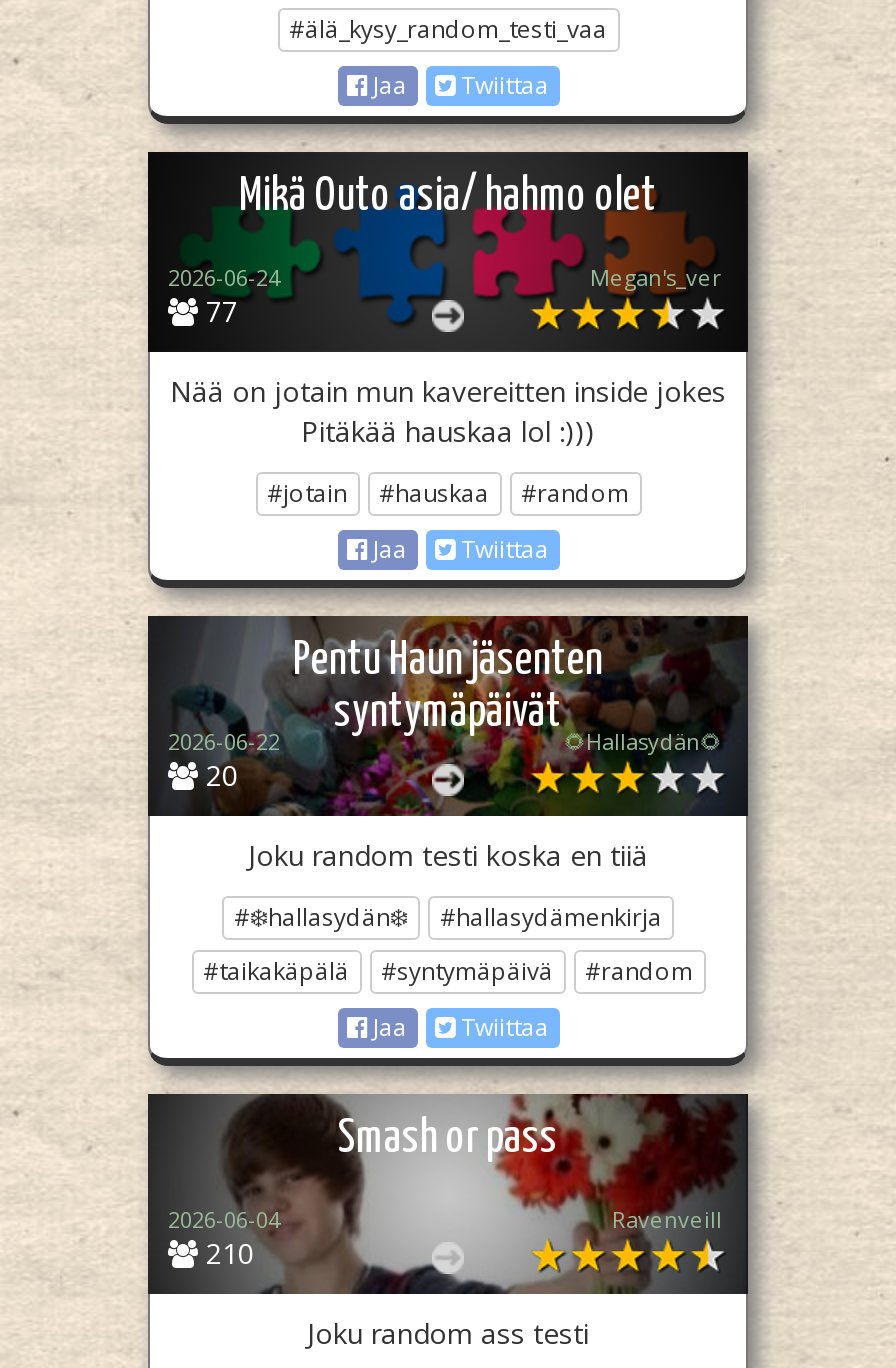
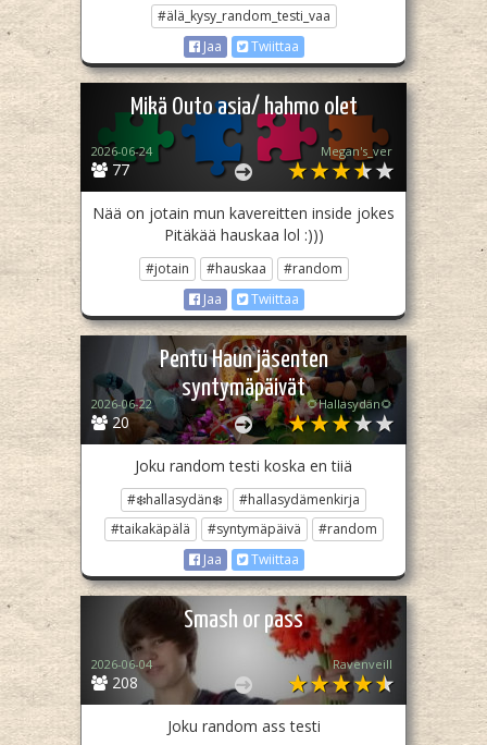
- 210
+ 208
